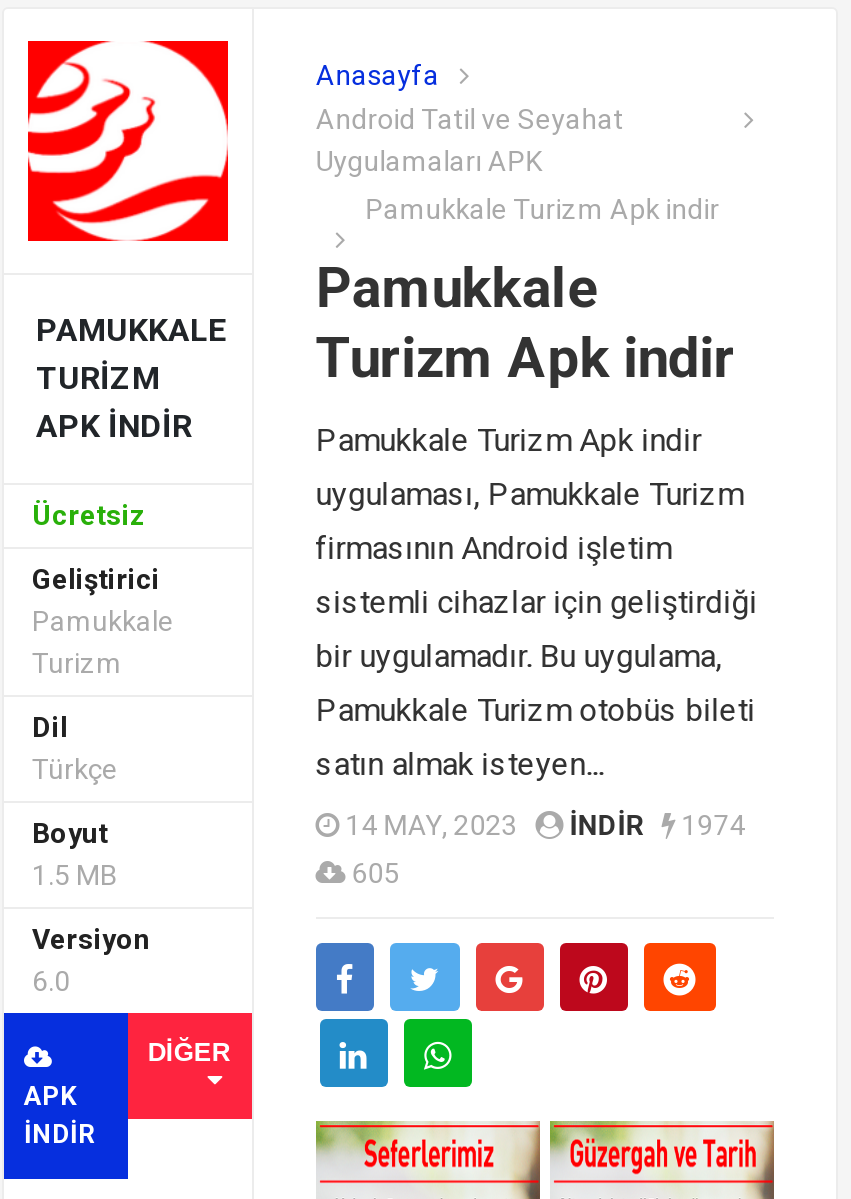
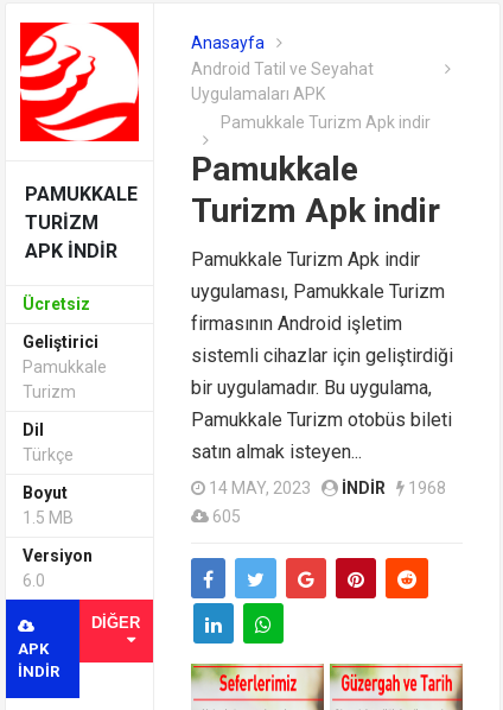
- 14 MAY, 2023 INDIR 1974
+ 14 MAY, 2023 INDIR 1968
